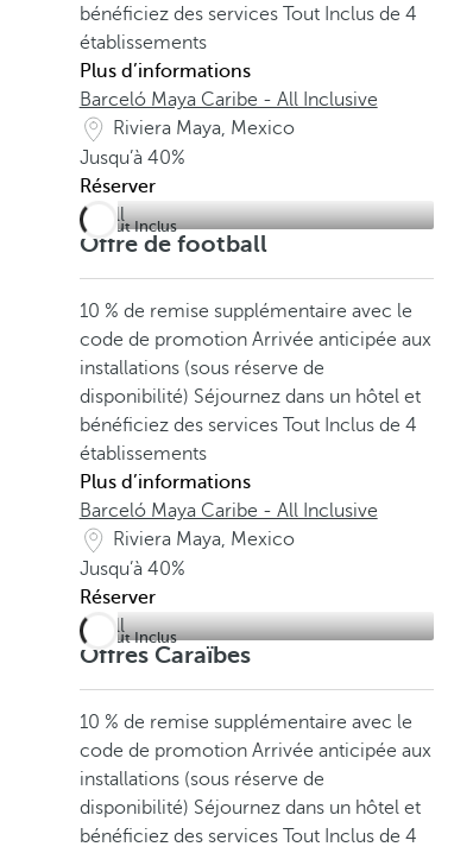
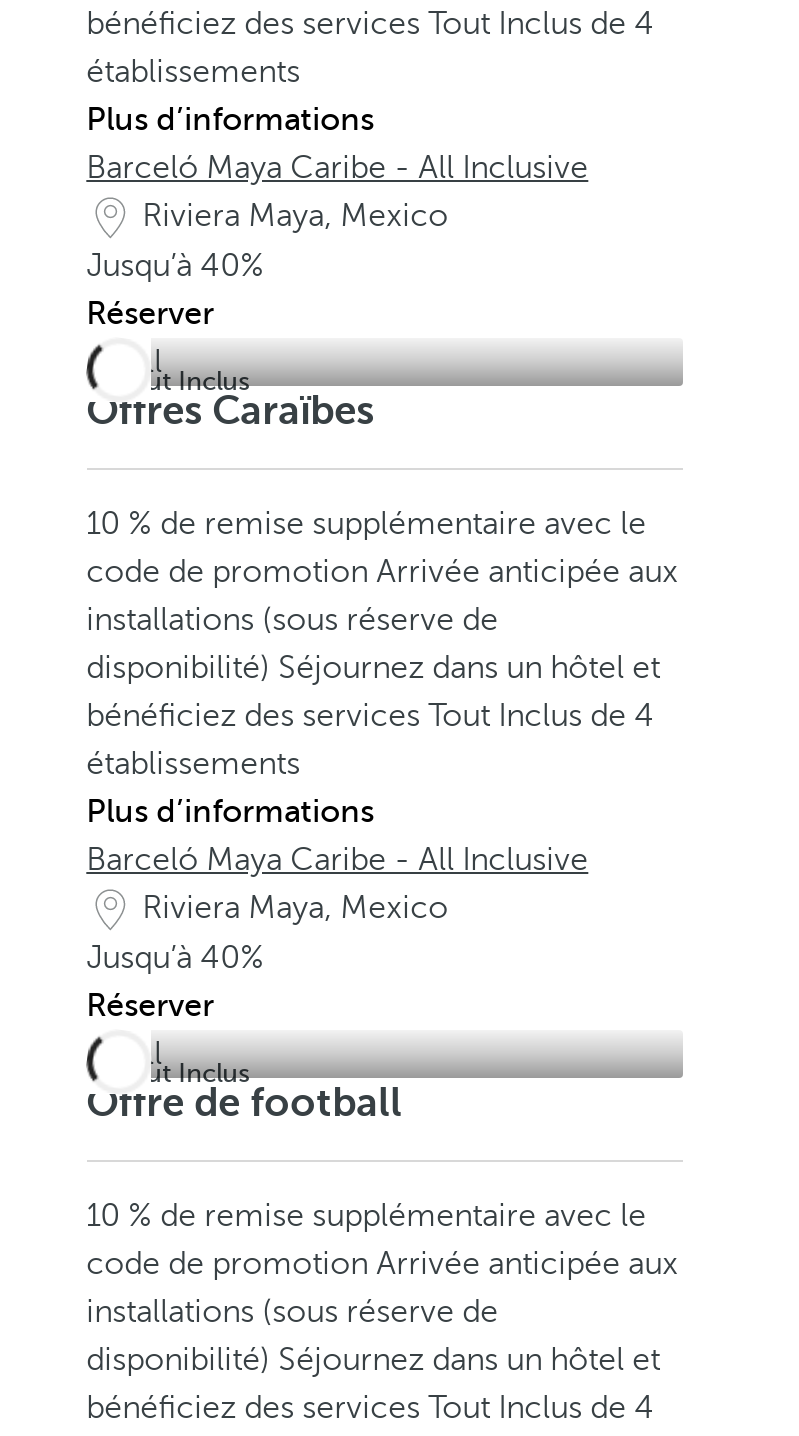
moved down: Offre de football

moved up: Offres Caraïbes
